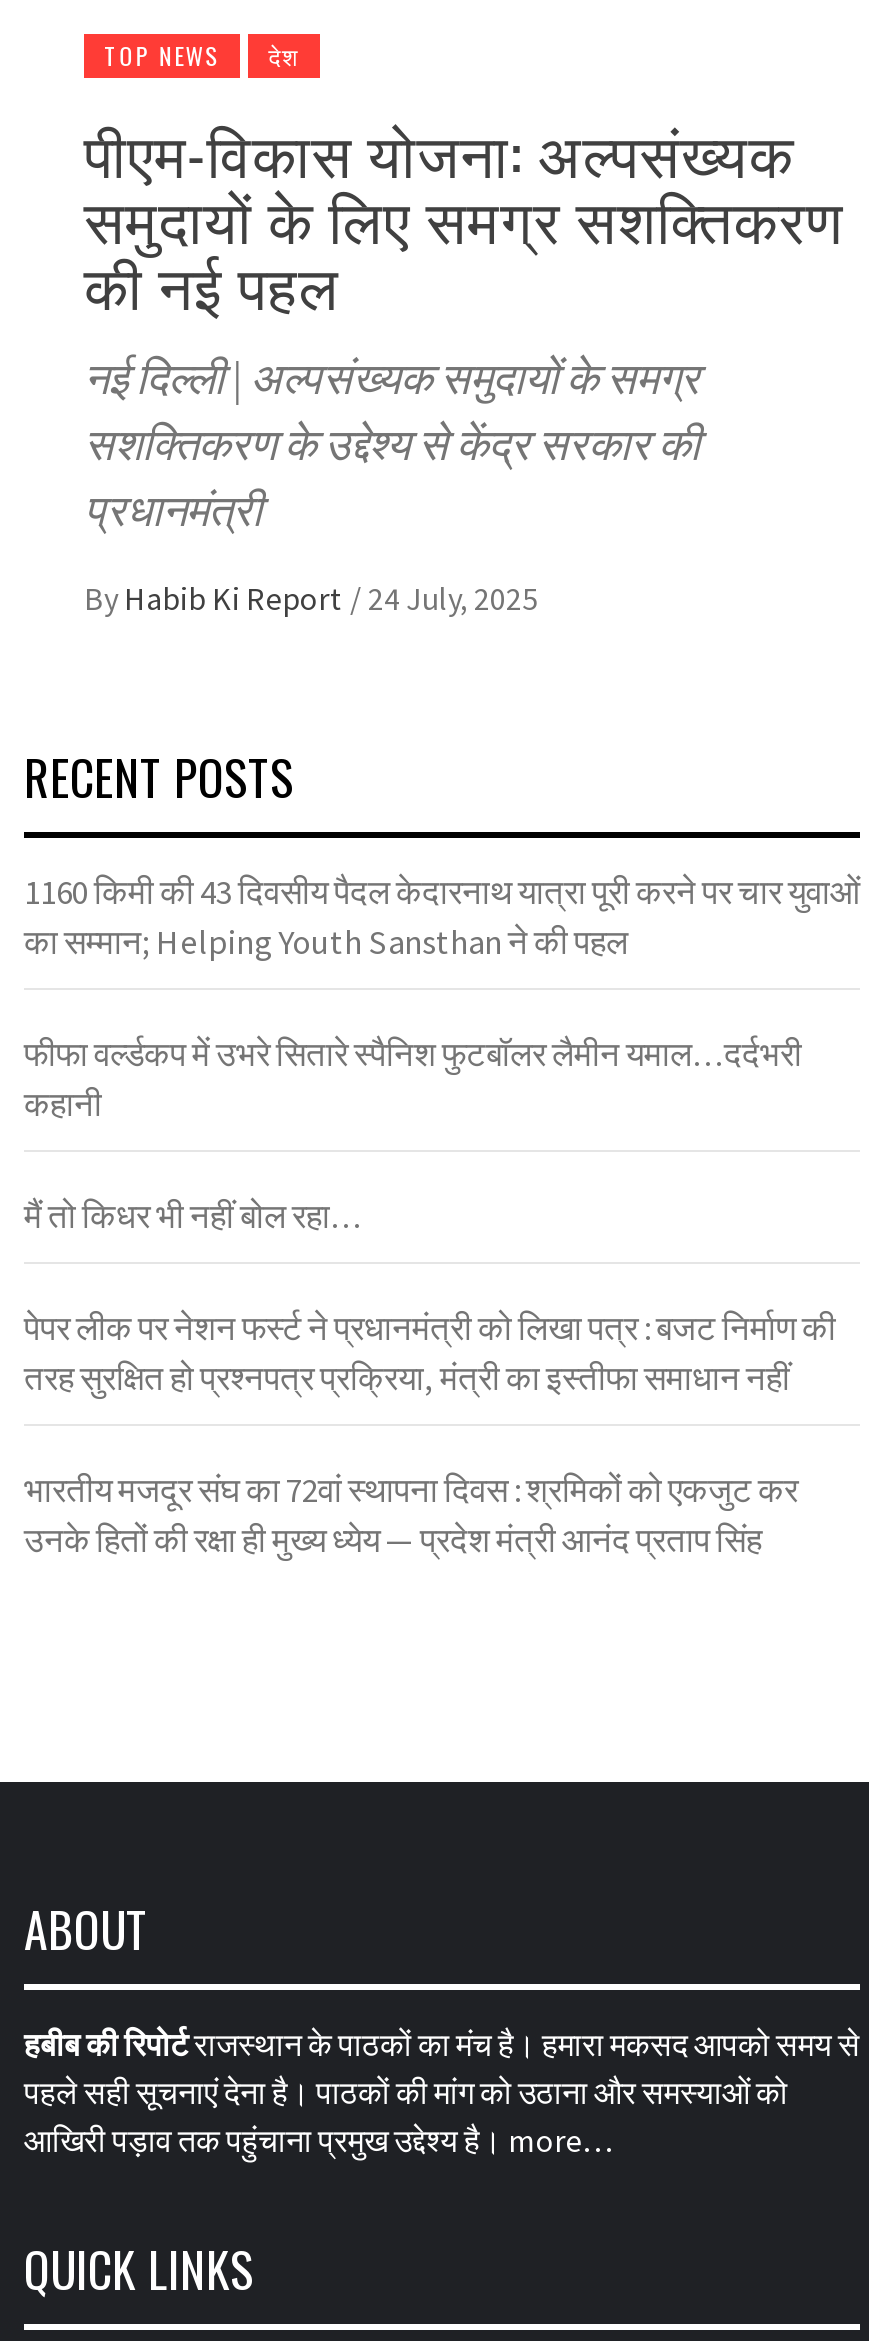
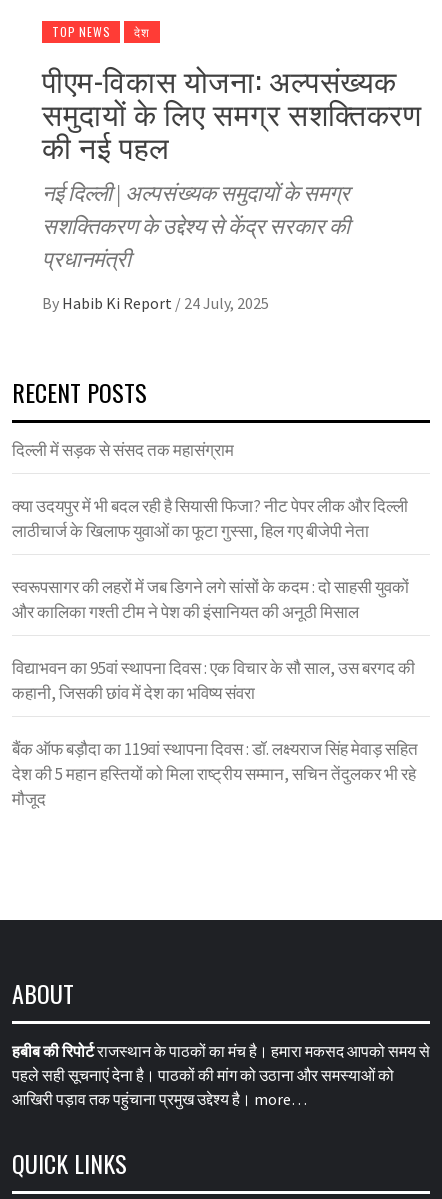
- 1160 किमी की 43 दिवसीय पैदल केदारनाथ यात्रा पूरी करने पर चार युवाओं
- का सम्मान; Helping Youth Sansthan ने की पहल
+ दिल्ली में सड़क से संसद तक महासंग्राम

- फीफा वर्ल्डकप में उभरे सितारे स्पैनिश फुटबॉलर लैमीन यमाल…दर्दभरी
- कहानी
+ क्या उदयपुर में भी बदल रही है सियासी फिजा? नीट पेपर लीक और दिल्ली
+ लाठीचार्ज के खिलाफ युवाओं का फूटा गुस्सा, हिल गए बीजेपी नेता

- मैं तो किधर भी नहीं बोल रहा…
+ स्वरूपसागर की लहरों में जब डिगने लगे सांसों के कदम : दो साहसी युवकों
+ और कालिका गश्ती टीम ने पेश की इंसानियत की अनूठी मिसाल

- पेपर लीक पर नेशन फर्स्ट ने प्रधानमंत्री को लिखा पत्र : बजट निर्माण की
- तरह सुरक्षित हो प्रश्नपत्र प्रक्रिया, मंत्री का इस्तीफा समाधान नहीं
+ विद्याभवन का 95वां स्थापना दिवस : एक विचार के सौ साल, उस बरगद की
+ कहानी, जिसकी छांव में देश का भविष्य संवरा

- भारतीय मजदूर संघ का 72वां स्थापना दिवस : श्रमिकों को एकजुट कर
- उनके हितों की रक्षा ही मुख्य ध्येय — प्रदेश मंत्री आनंद प्रताप सिंह
+ बैंक ऑफ बड़ौदा का 119वां स्थापना दिवस : डॉ. लक्ष्यराज सिंह मेवाड़ सहित
+ देश की 5 महान हस्तियों को मिला राष्ट्रीय सम्मान, सचिन तेंदुलकर भी रहे
+ मौजूद
